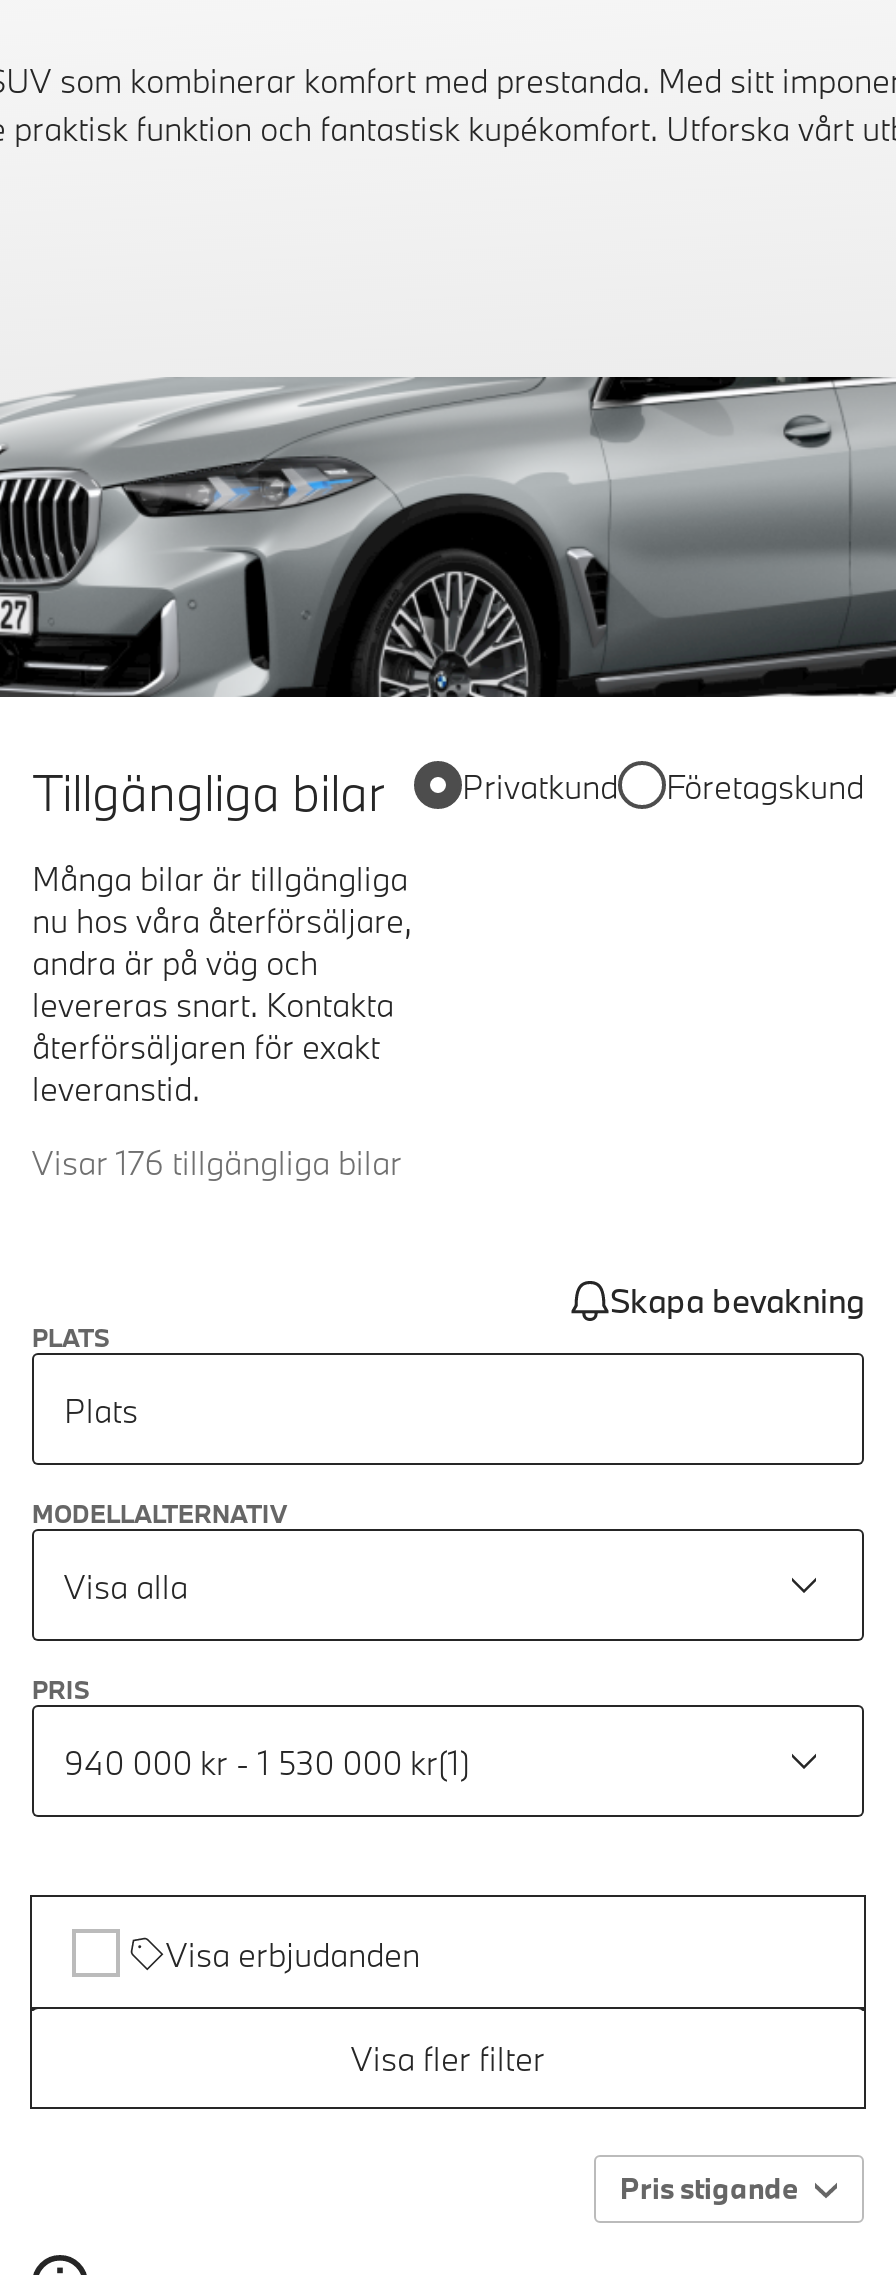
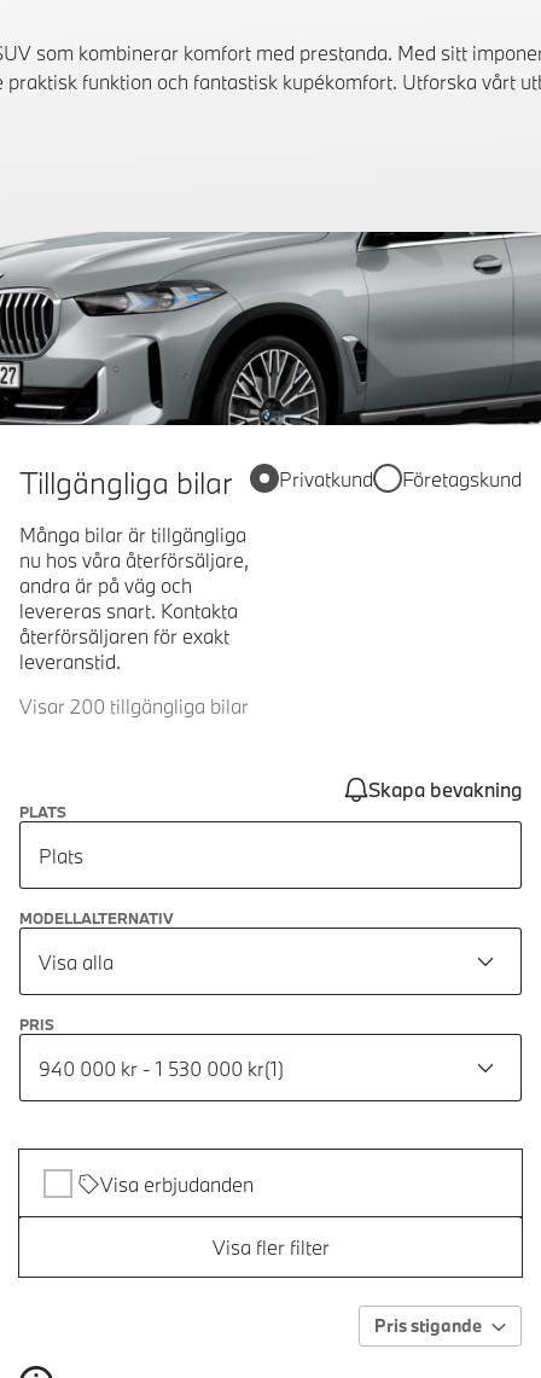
- Visar 176 tillgängliga bilar
+ Visar 200 tillgängliga bilar
